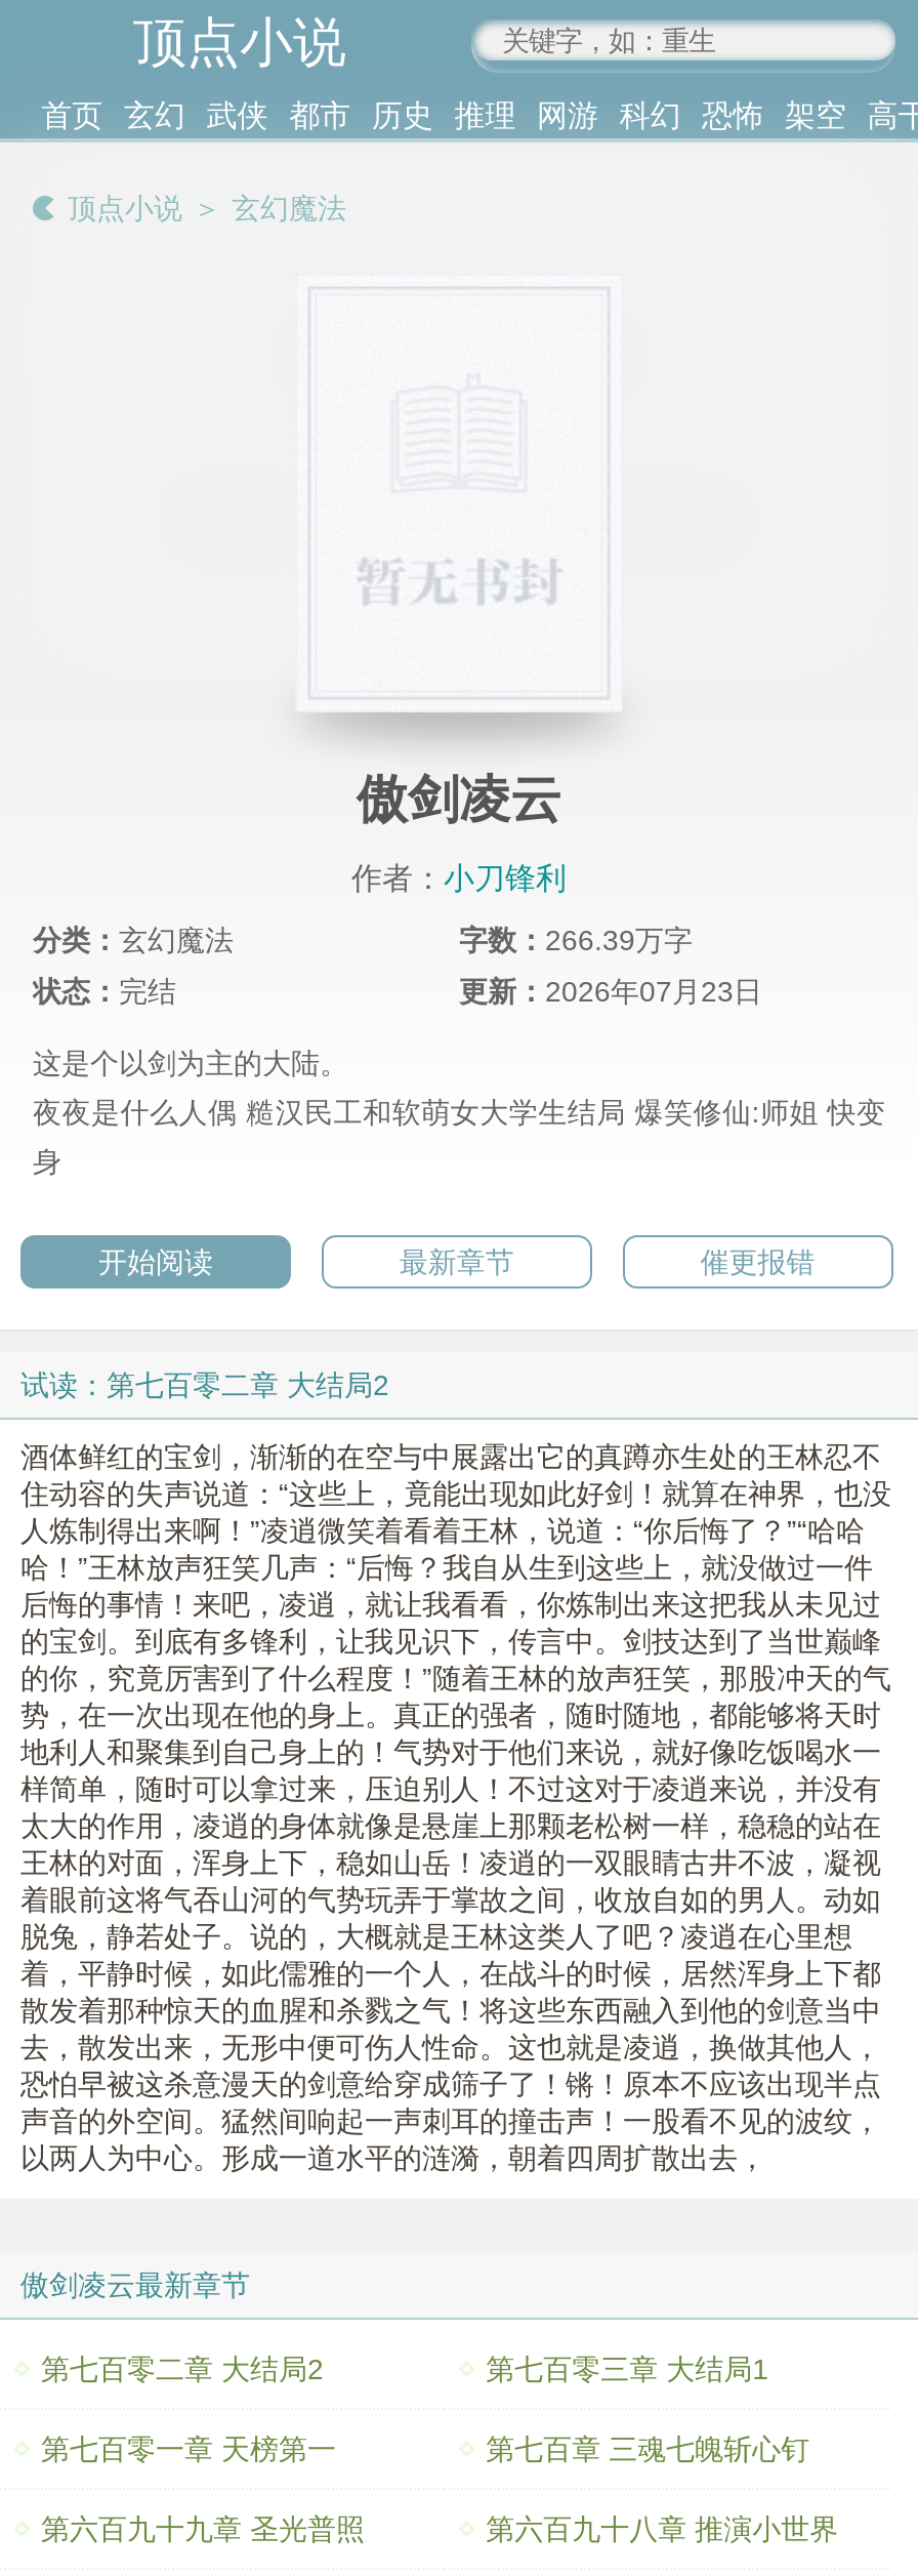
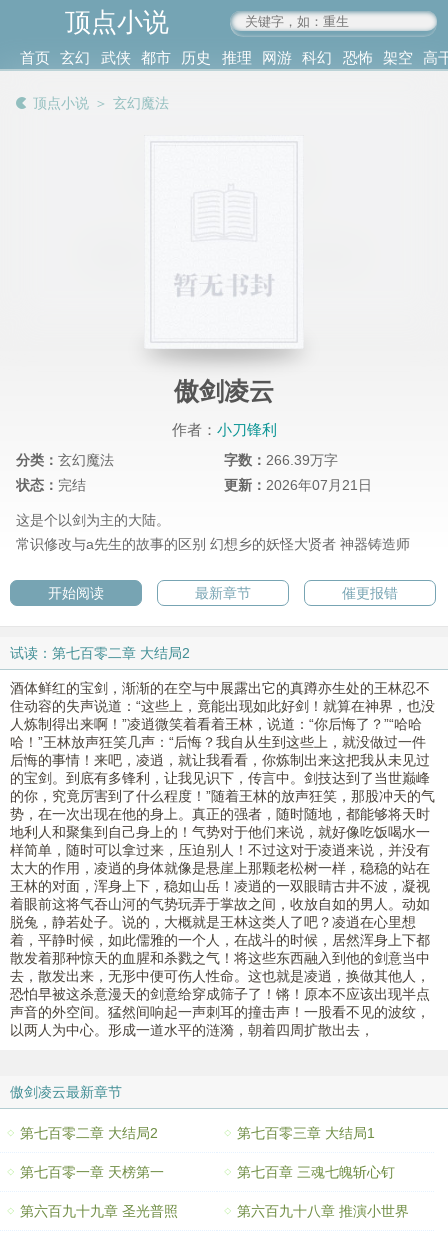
- 更新：2026年07月23日
+ 更新：2026年07月21日

- 夜夜是什么人偶 糙汉民工和软萌女大学生结局 爆笑修仙:师姐 快变
- 身
+ 常识修改与a先生的故事的区别 幻想乡的妖怪大贤者 神器铸造师
